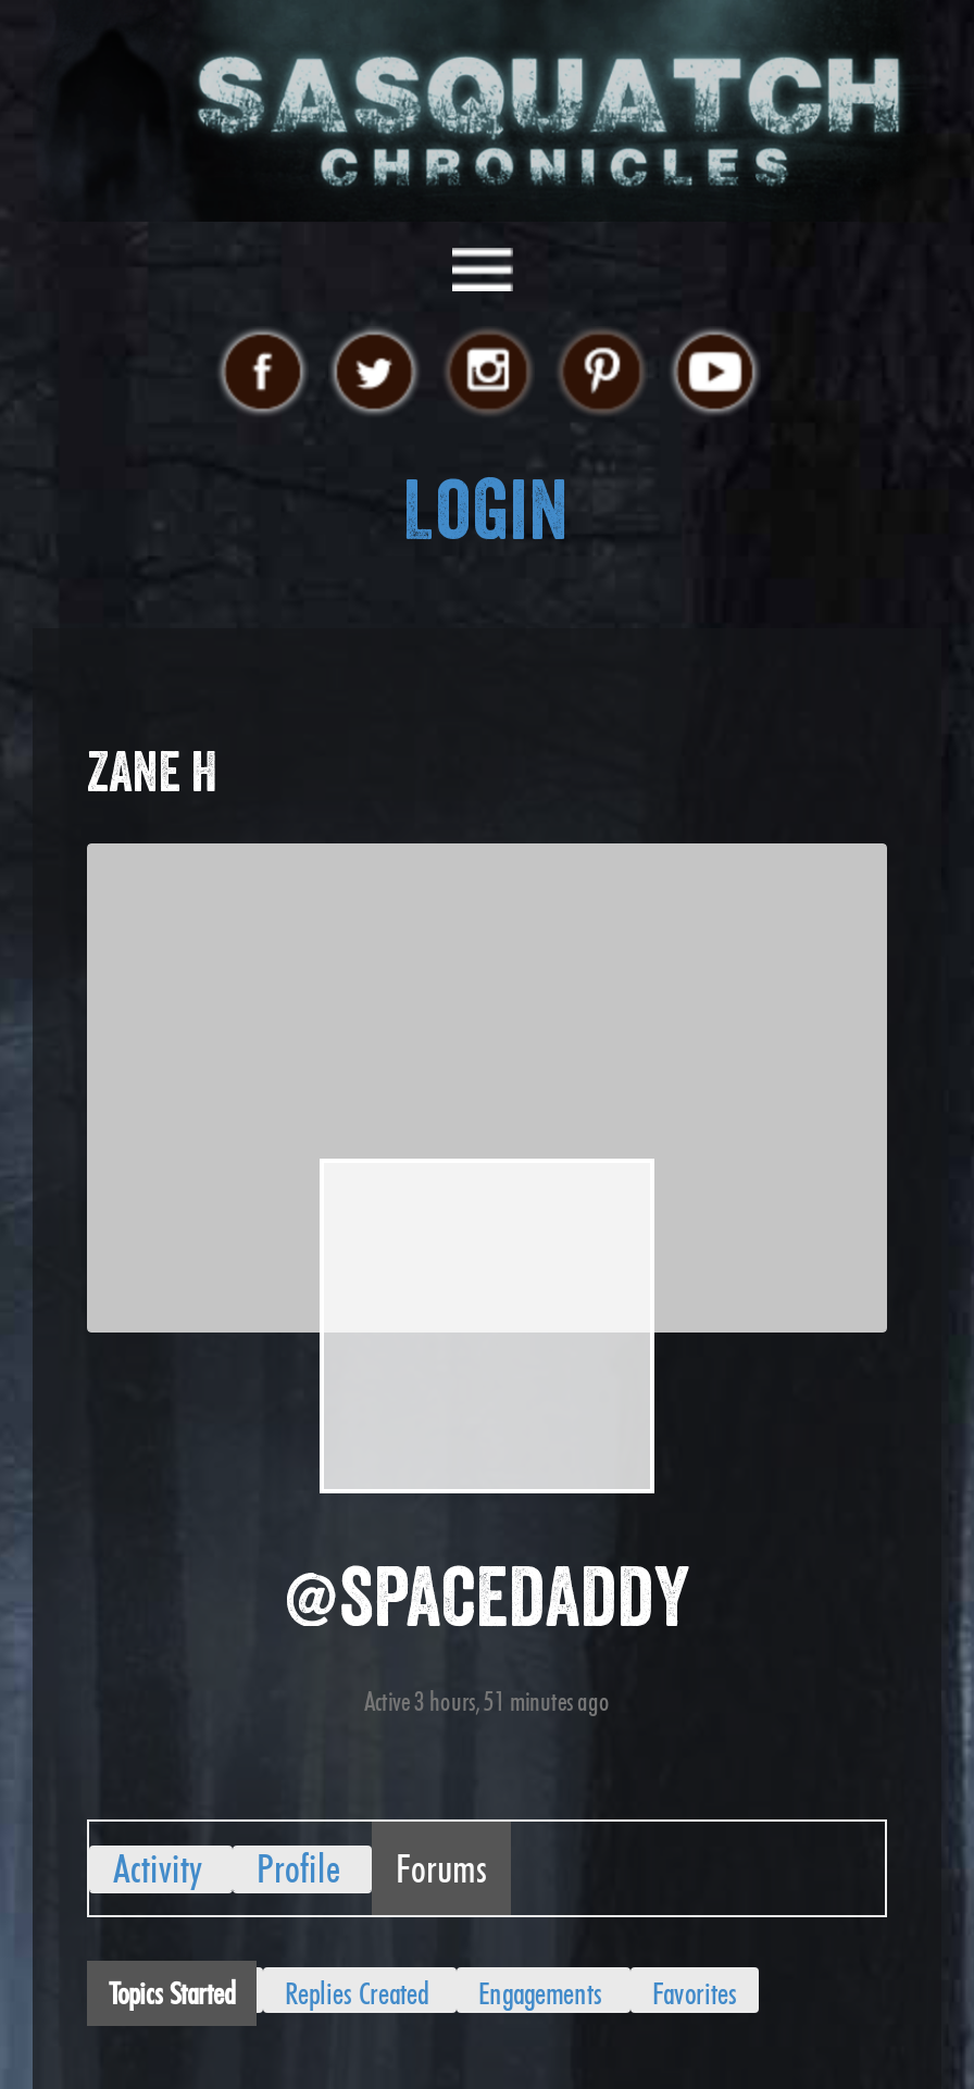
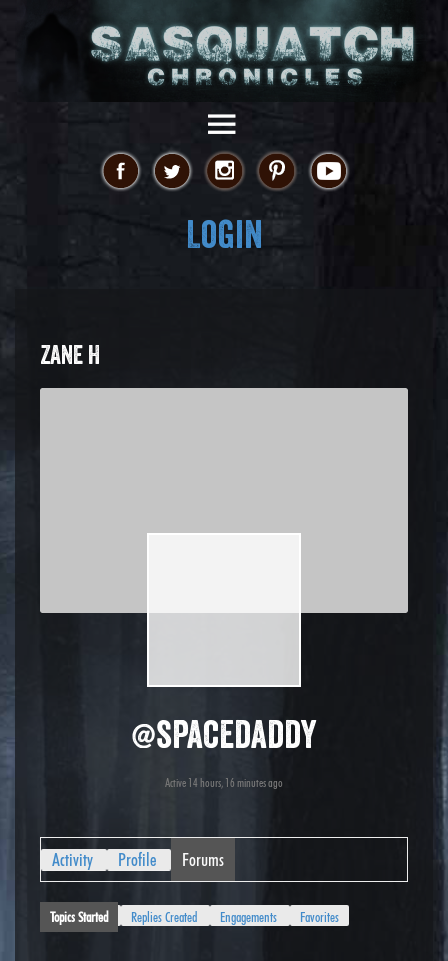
- Active 3 hours, 51 minutes ago
+ Active 14 hours, 16 minutes ago
